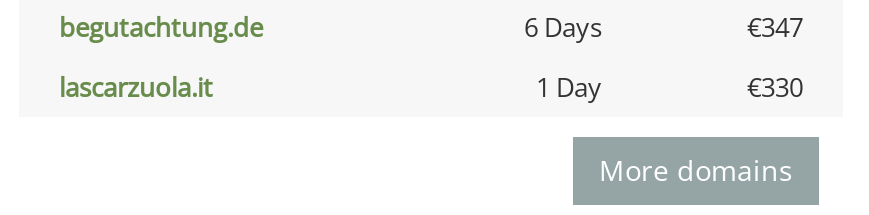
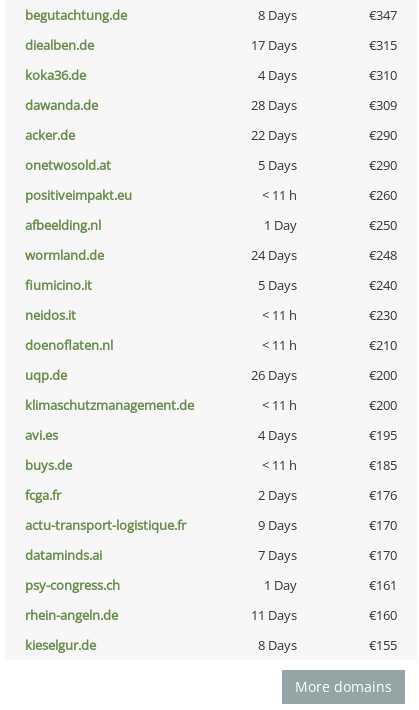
- 6 Days
+ 8 Days

- lascarzuola.it
+ diealben.de
+ 17 Days
+ €315
+ koka36.de
+ 4 Days
+ €310
+ dawanda.de
+ 28 Days
+ €309
+ acker.de
+ 22 Days
+ €290
+ onetwosold.at
+ 5 Days
+ €290
+ positiveimpakt.eu
+ < 11 h
+ €260
+ afbeelding.nl

- €330
+ €250
+ wormland.de
+ 24 Days
+ €248
+ fiumicino.it
+ 5 Days
+ €240
+ neidos.it
+ < 11 h
+ €230
+ doenoflaten.nl
+ < 11 h
+ €210
+ uqp.de
+ 26 Days
+ €200
+ klimaschutzmanagement.de
+ < 11 h
+ €200
+ avi.es
+ 4 Days
+ €195
+ buys.de
+ < 11 h
+ €185
+ fcga.fr
+ 2 Days
+ €176
+ actu-transport-logistique.fr
+ 9 Days
+ €170
+ dataminds.ai
+ 7 Days
+ €170
+ psy-congress.ch
+ 1 Day
+ €161
+ rhein-angeln.de
+ 11 Days
+ €160
+ kieselgur.de
+ 8 Days
+ €155
